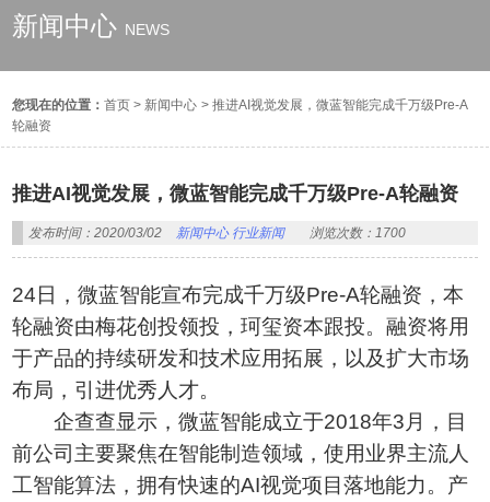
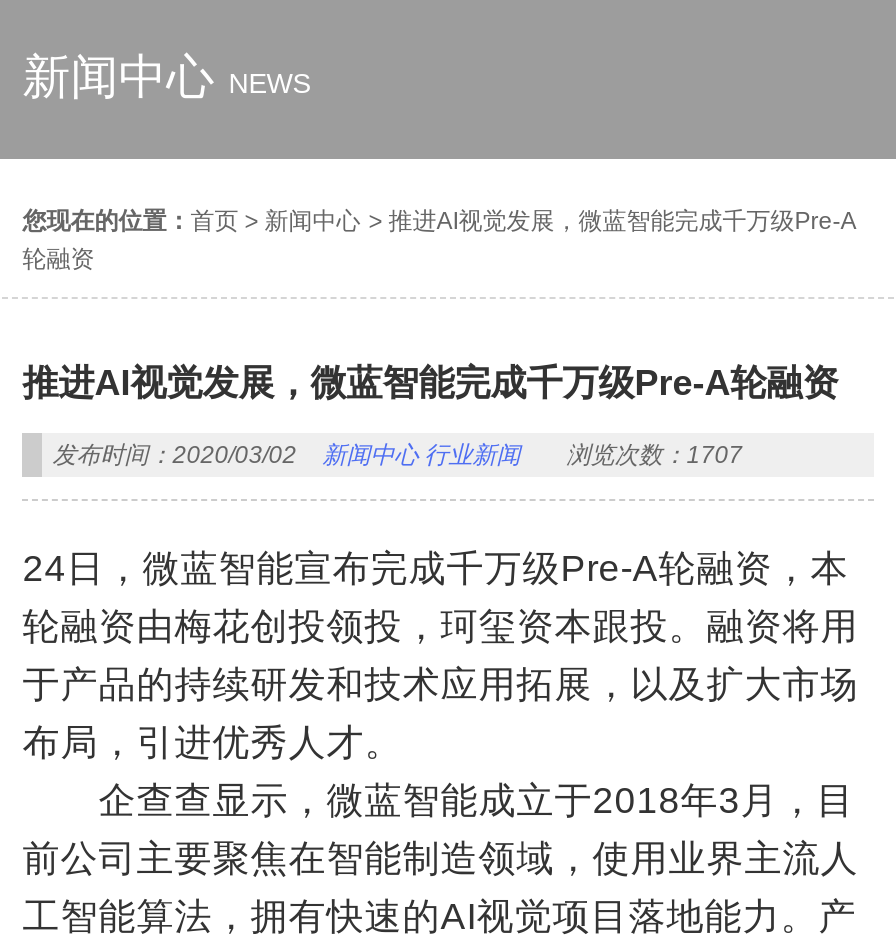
- 发布时间：2020/03/02 新闻中心 行业新闻 浏览次数：1700
+ 发布时间：2020/03/02 新闻中心 行业新闻 浏览次数：1707
